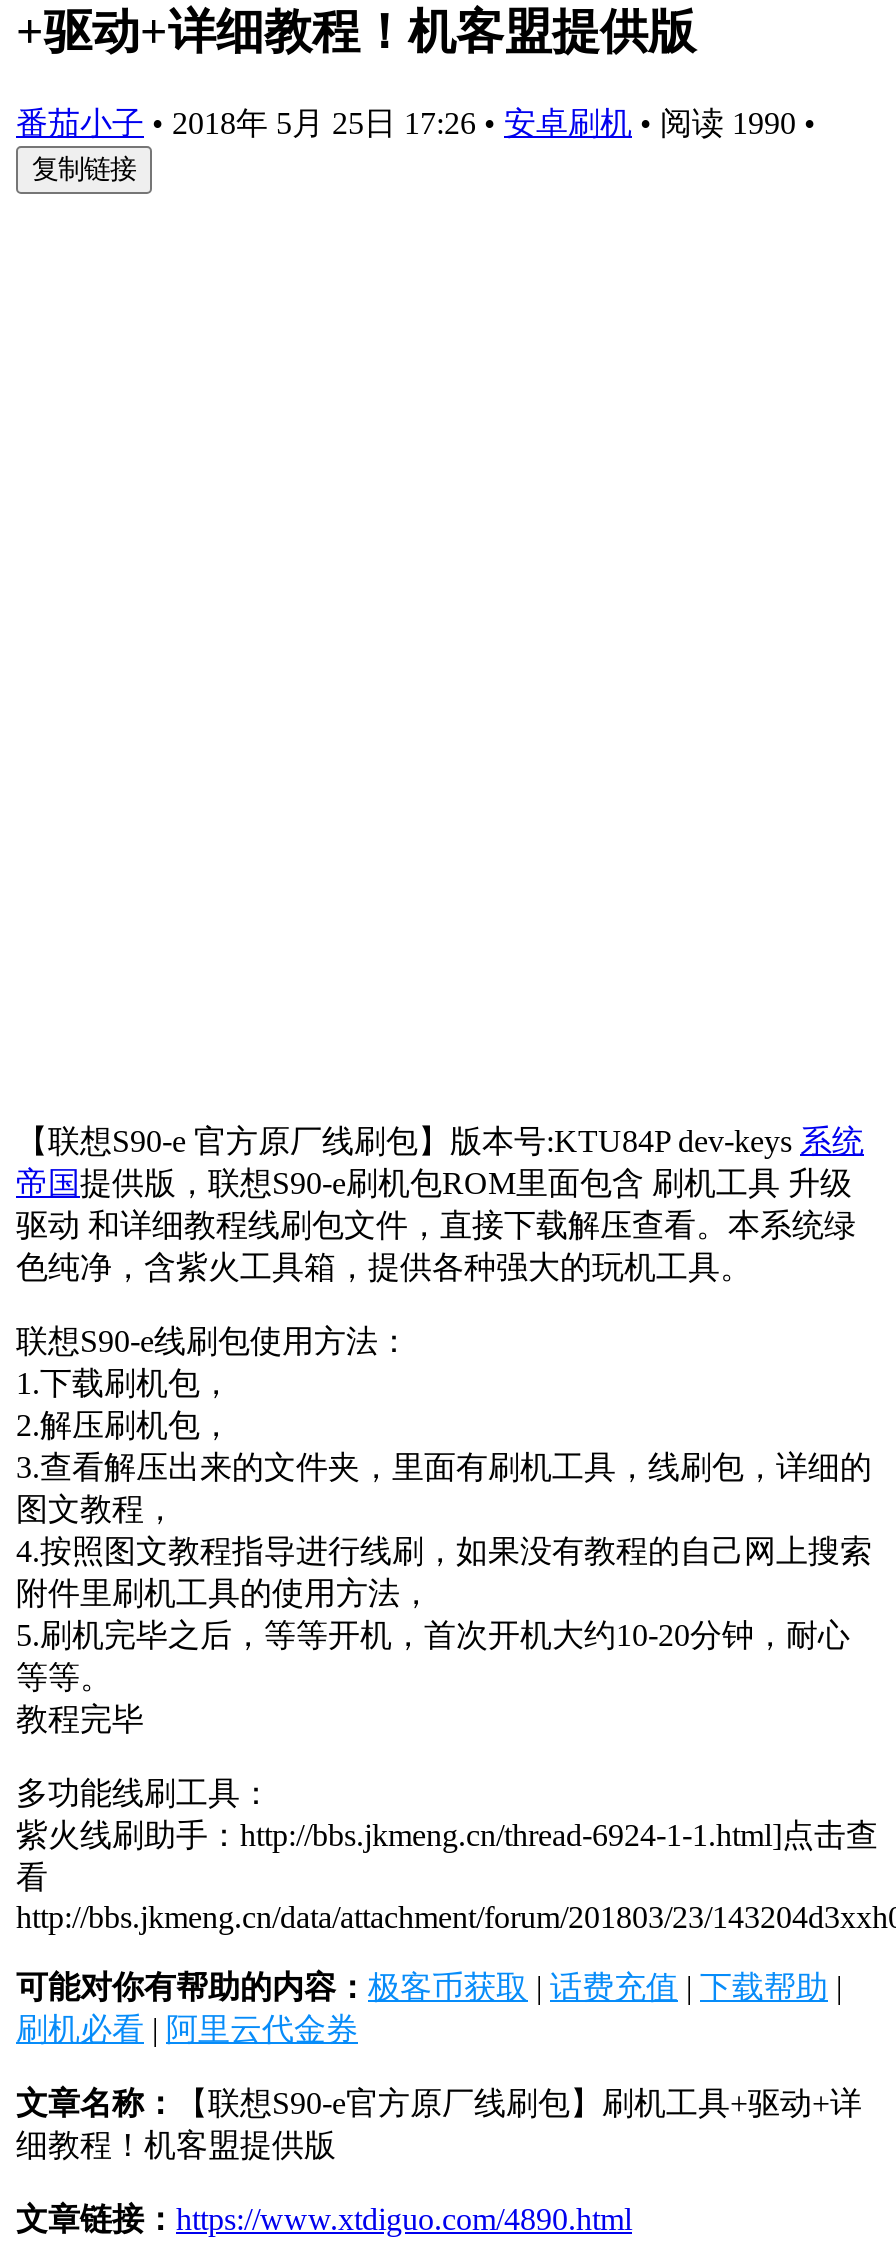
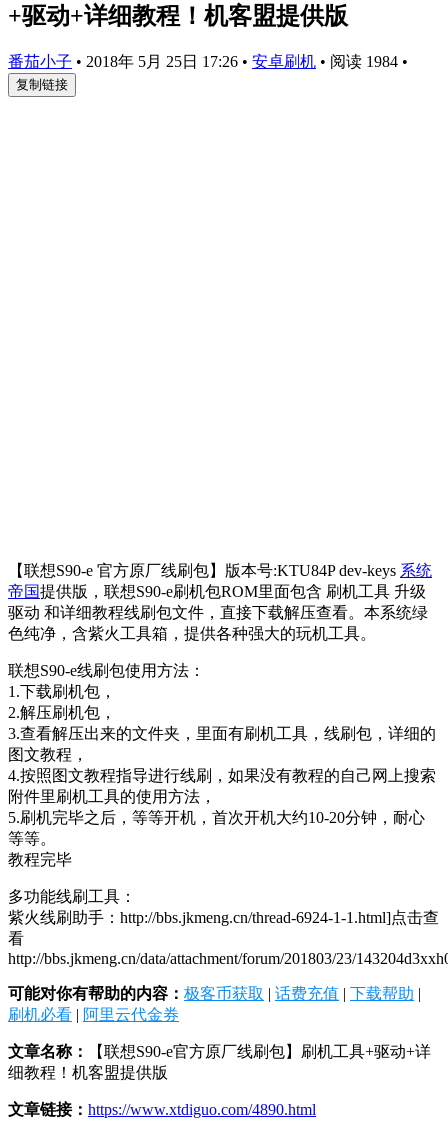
- 番茄小子 • 2018年 5月 25日 17:26 • 安卓刷机 • 阅读 1990 •
+ 番茄小子 • 2018年 5月 25日 17:26 • 安卓刷机 • 阅读 1984 •
